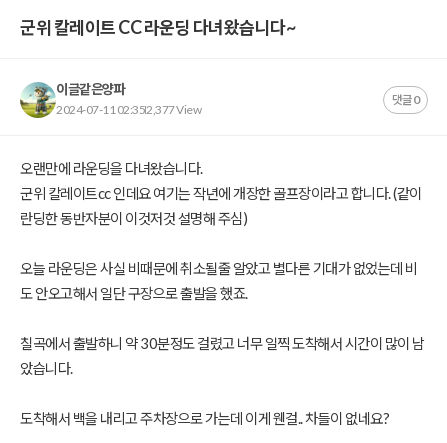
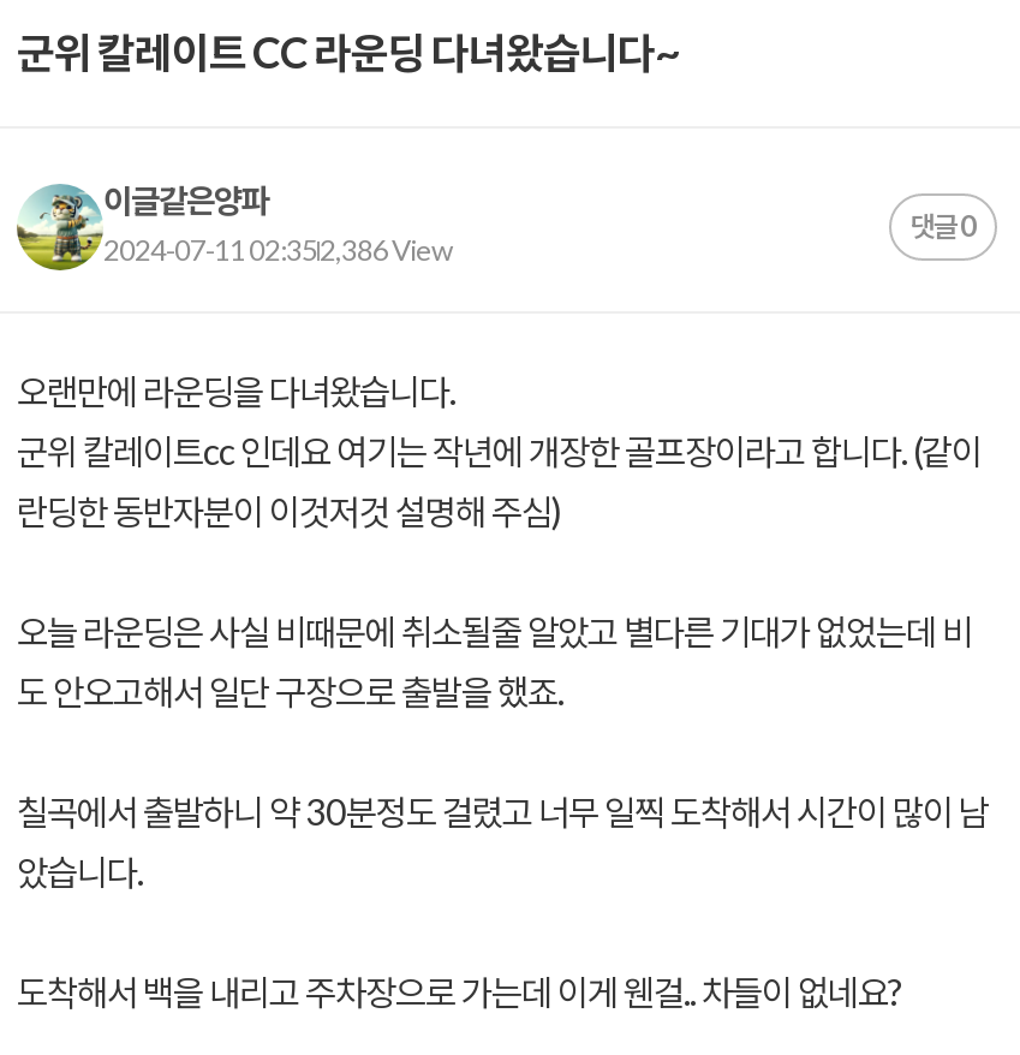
- 2024-07-11 02:352,377 View
+ 2024-07-11 02:352,386 View
